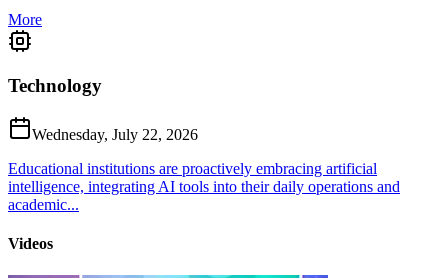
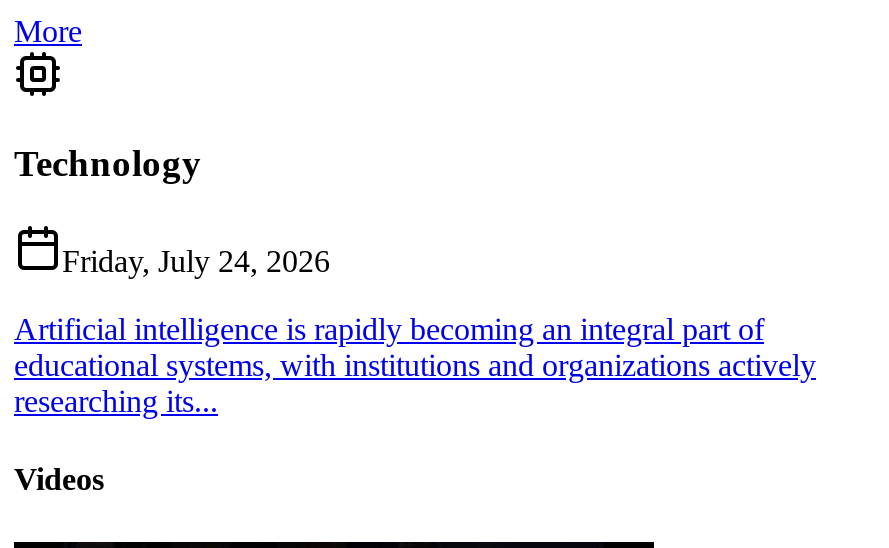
- Wednesday, July 22, 2026
+ Friday, July 24, 2026

- Educational institutions are proactively embracing artificial
- intelligence, integrating AI tools into their daily operations and
- academic...
+ Artificial intelligence is rapidly becoming an integral part of
+ educational systems, with institutions and organizations actively
+ researching its...
